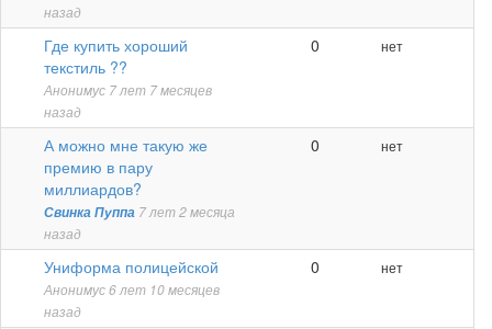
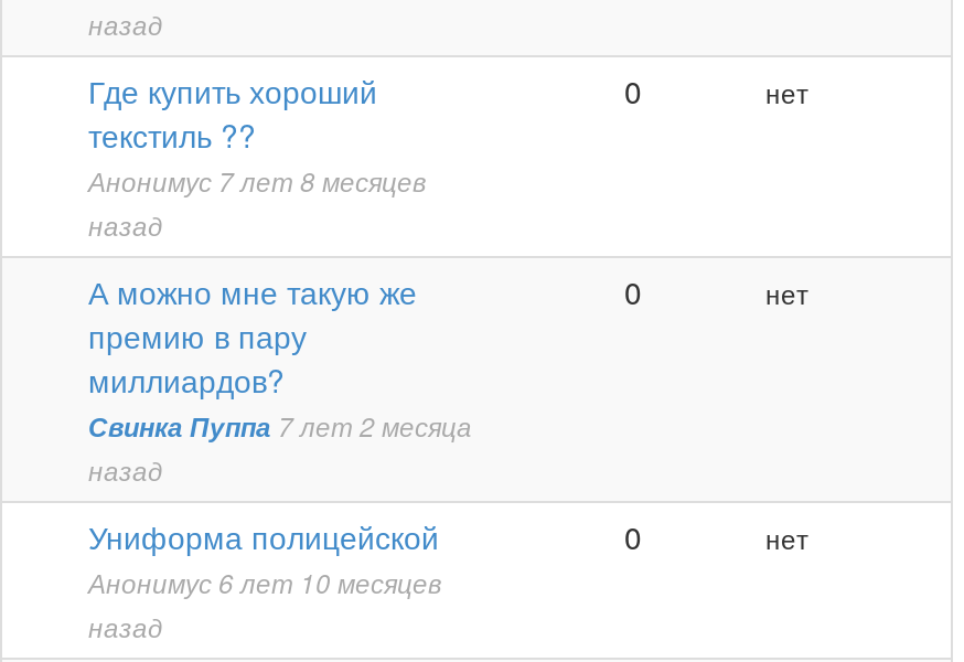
- Анонимус 7 лет 7 месяцев
+ Анонимус 7 лет 8 месяцев
